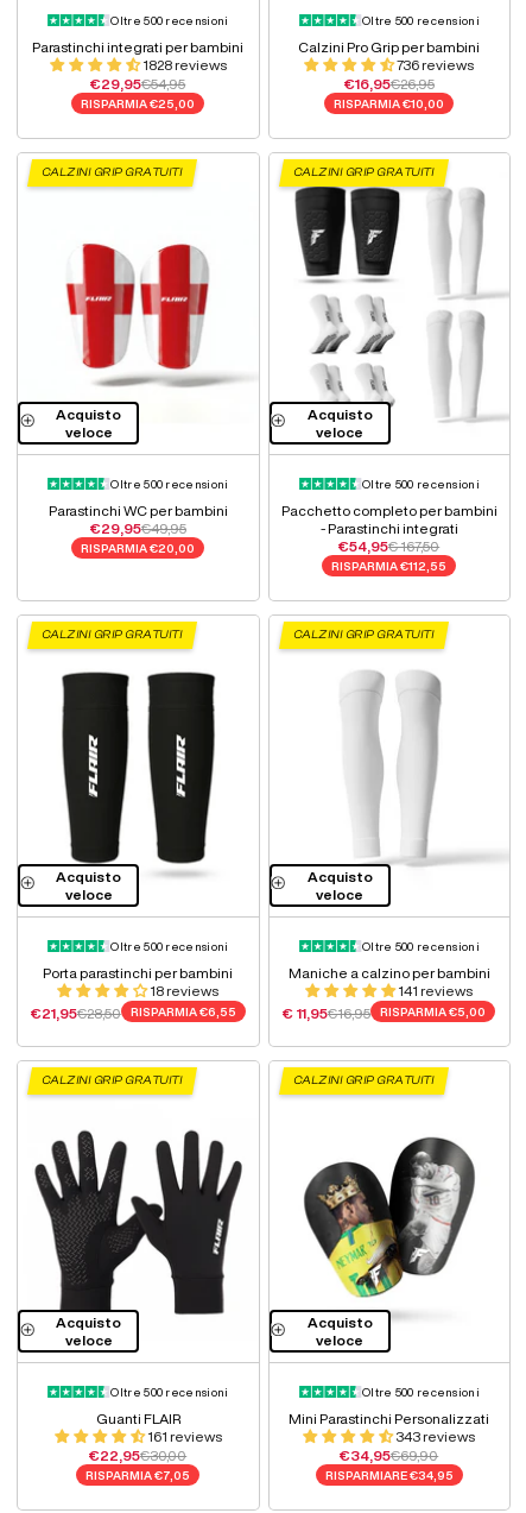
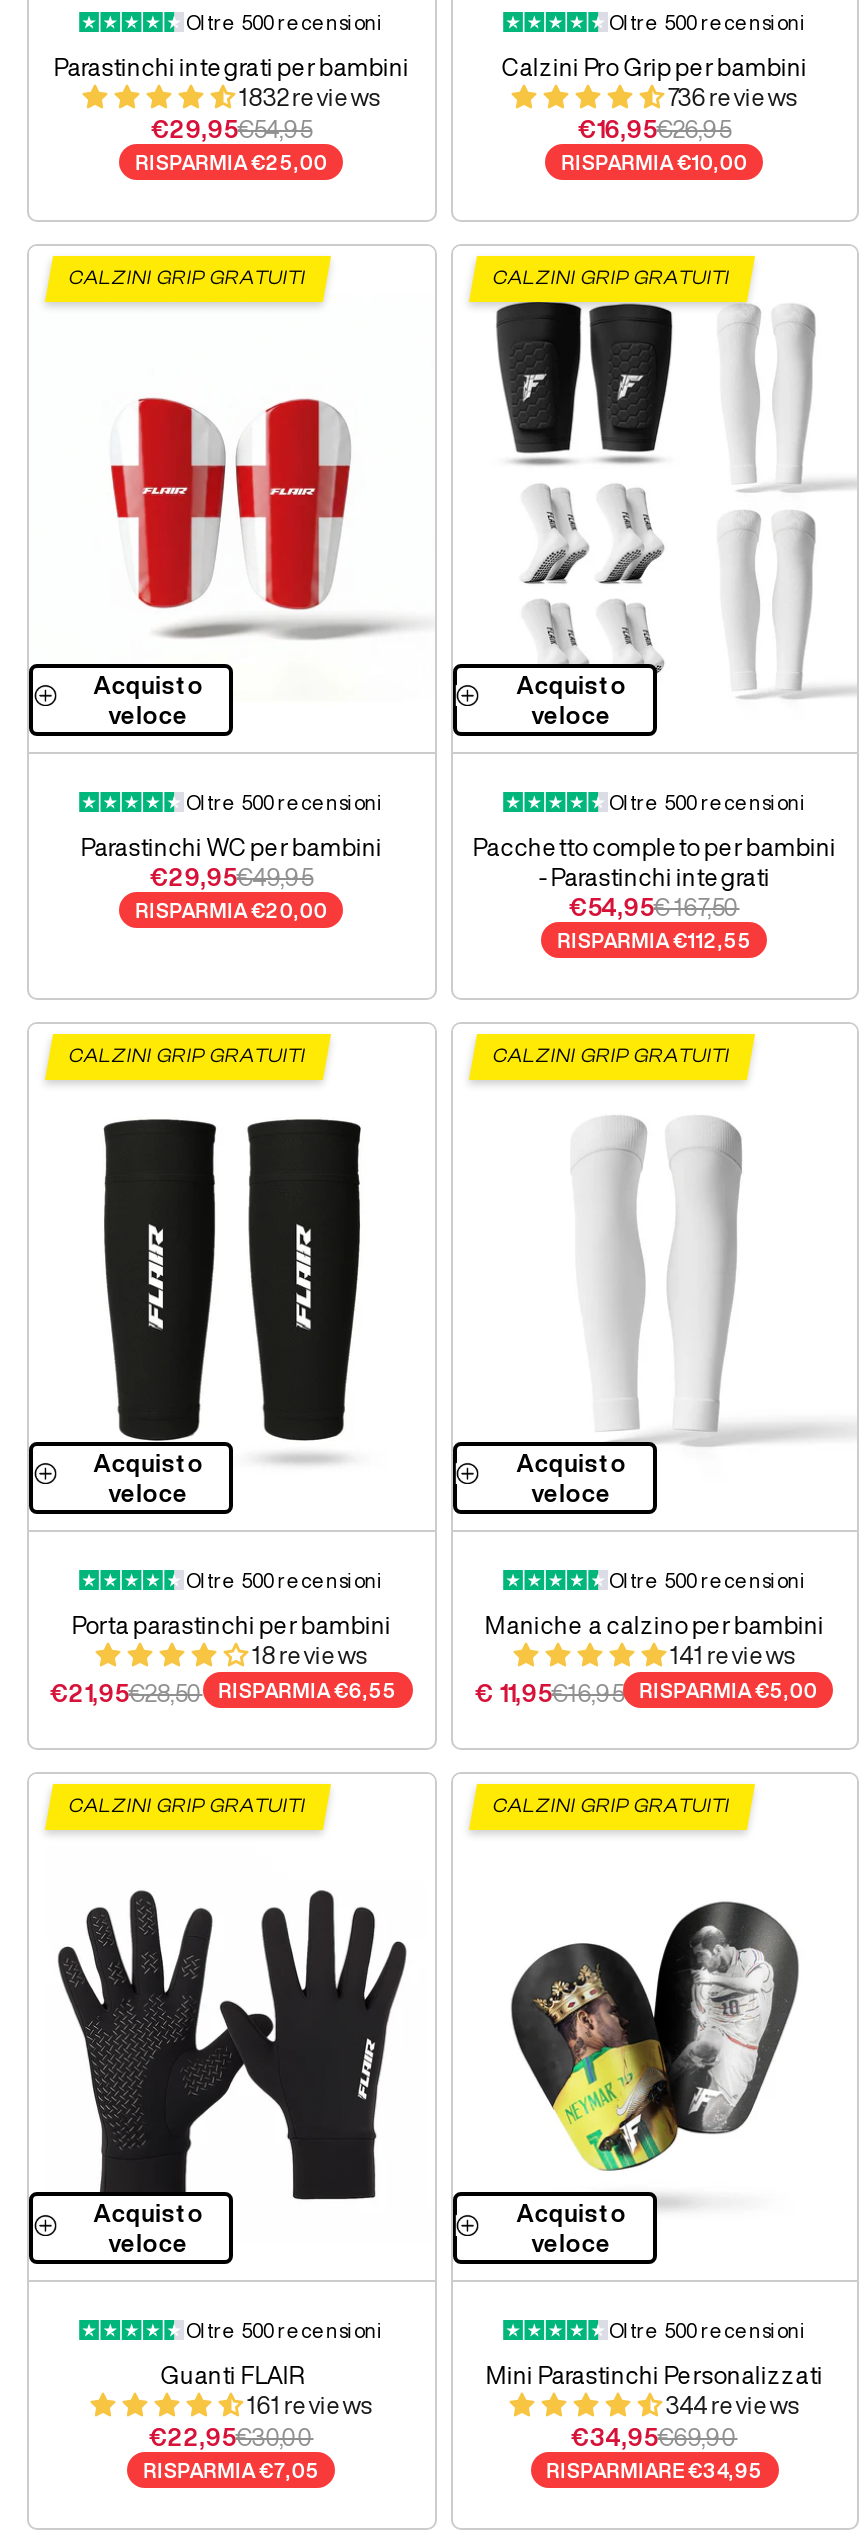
- 1828 reviews
+ 1832 reviews

- 343 reviews
+ 344 reviews
